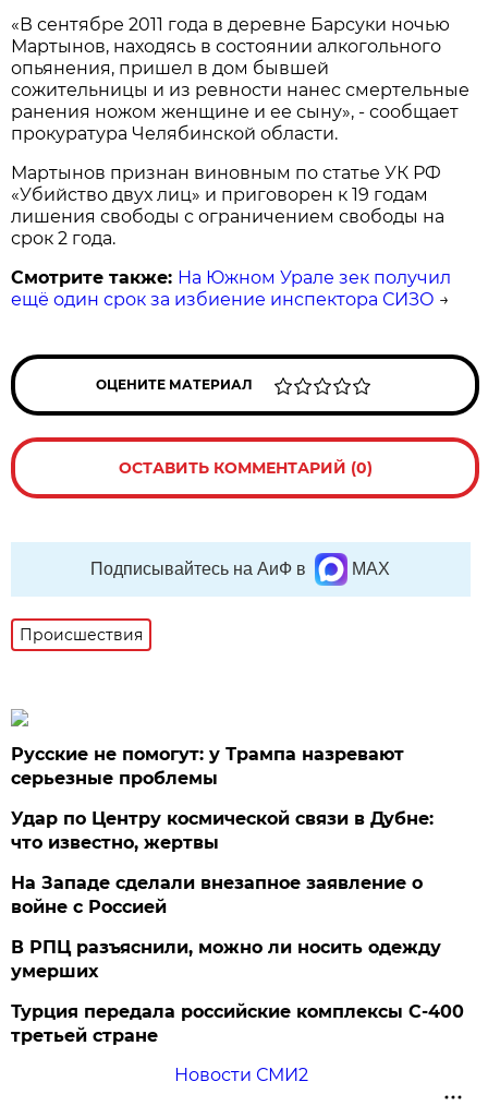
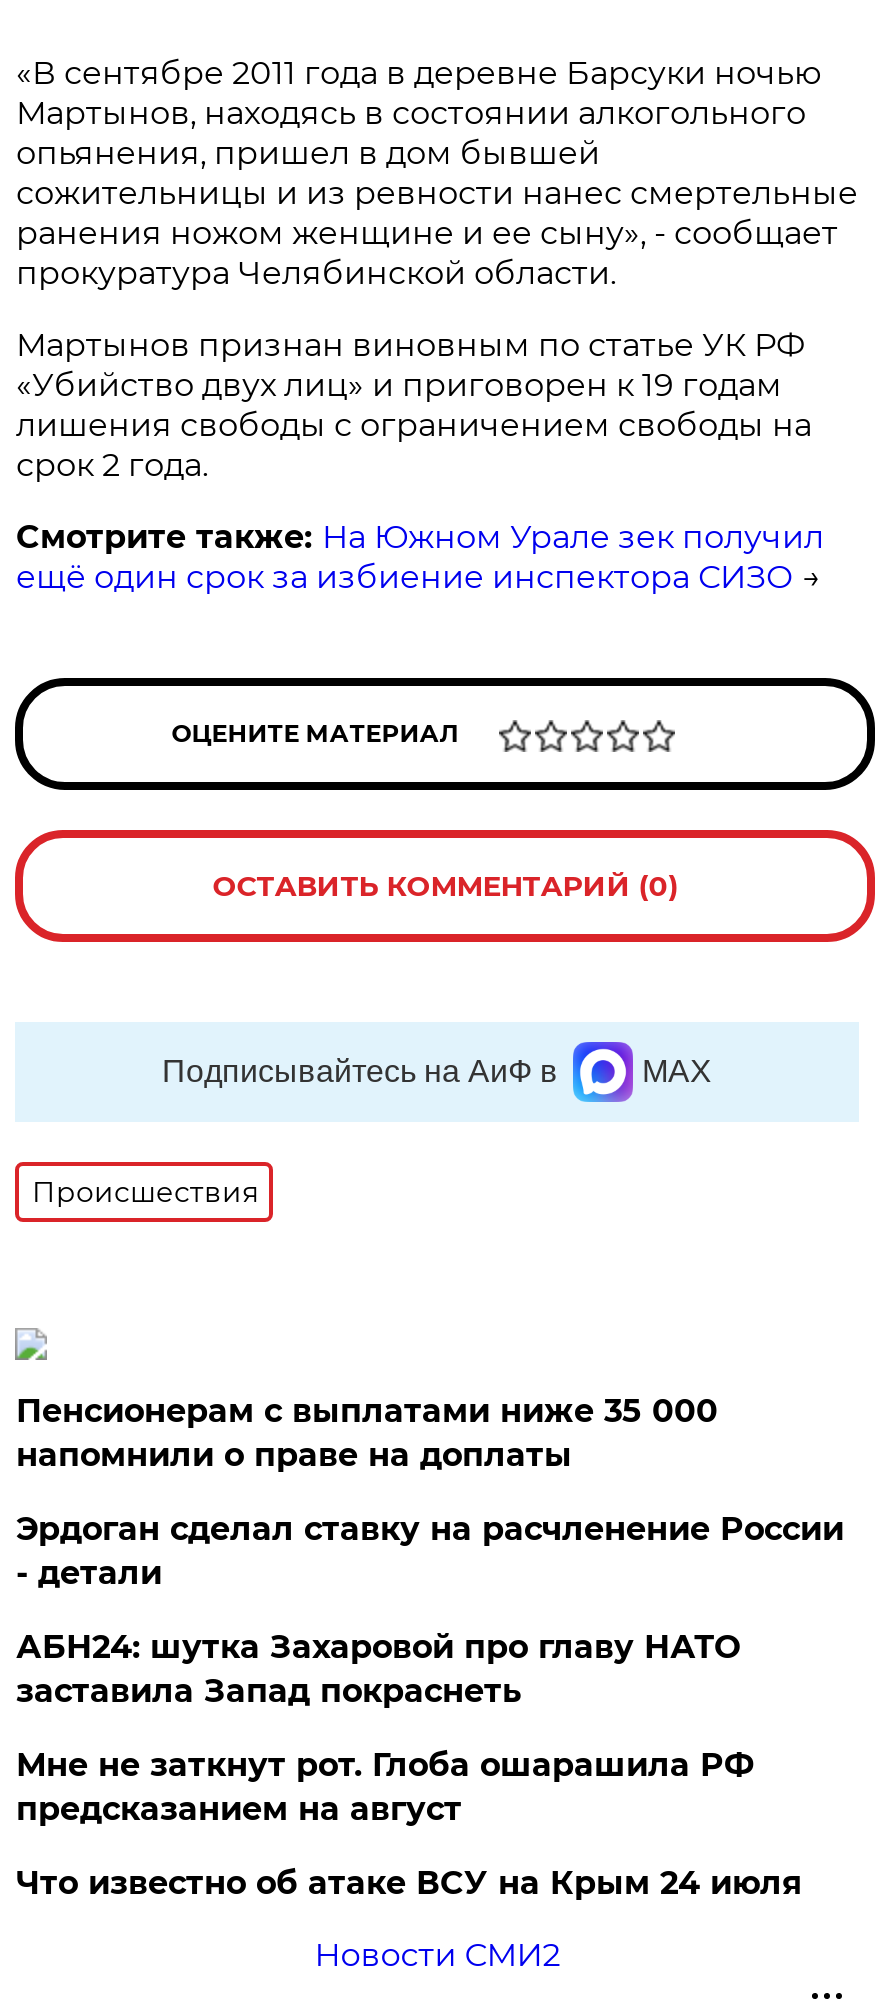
- Русские не помогут: у Трампа назревают
- серьезные проблемы
+ Пенсионерам с выплатами ниже 35 000
+ напомнили о праве на доплаты

- Удар по Центру космической связи в Дубне:
- что известно, жертвы
+ Эрдоган сделал ставку на расчленение России
+ - детали

- На Западе сделали внезапное заявление о
- войне с Россией
+ АБН24: шутка Захаровой про главу НАТО
+ заставила Запад покраснеть

- В РПЦ разъяснили, можно ли носить одежду
- умерших
+ Мне не заткнут рот. Глоба ошарашила РФ
+ предсказанием на август

- Турция передала российские комплексы С-400
- третьей стране
+ Что известно об атаке ВСУ на Крым 24 июля
